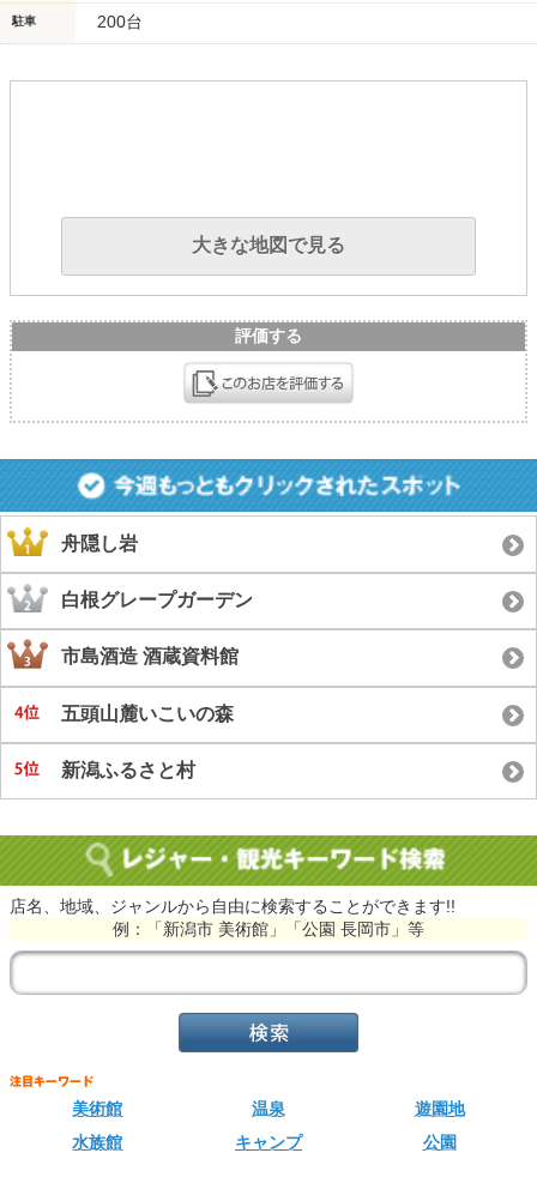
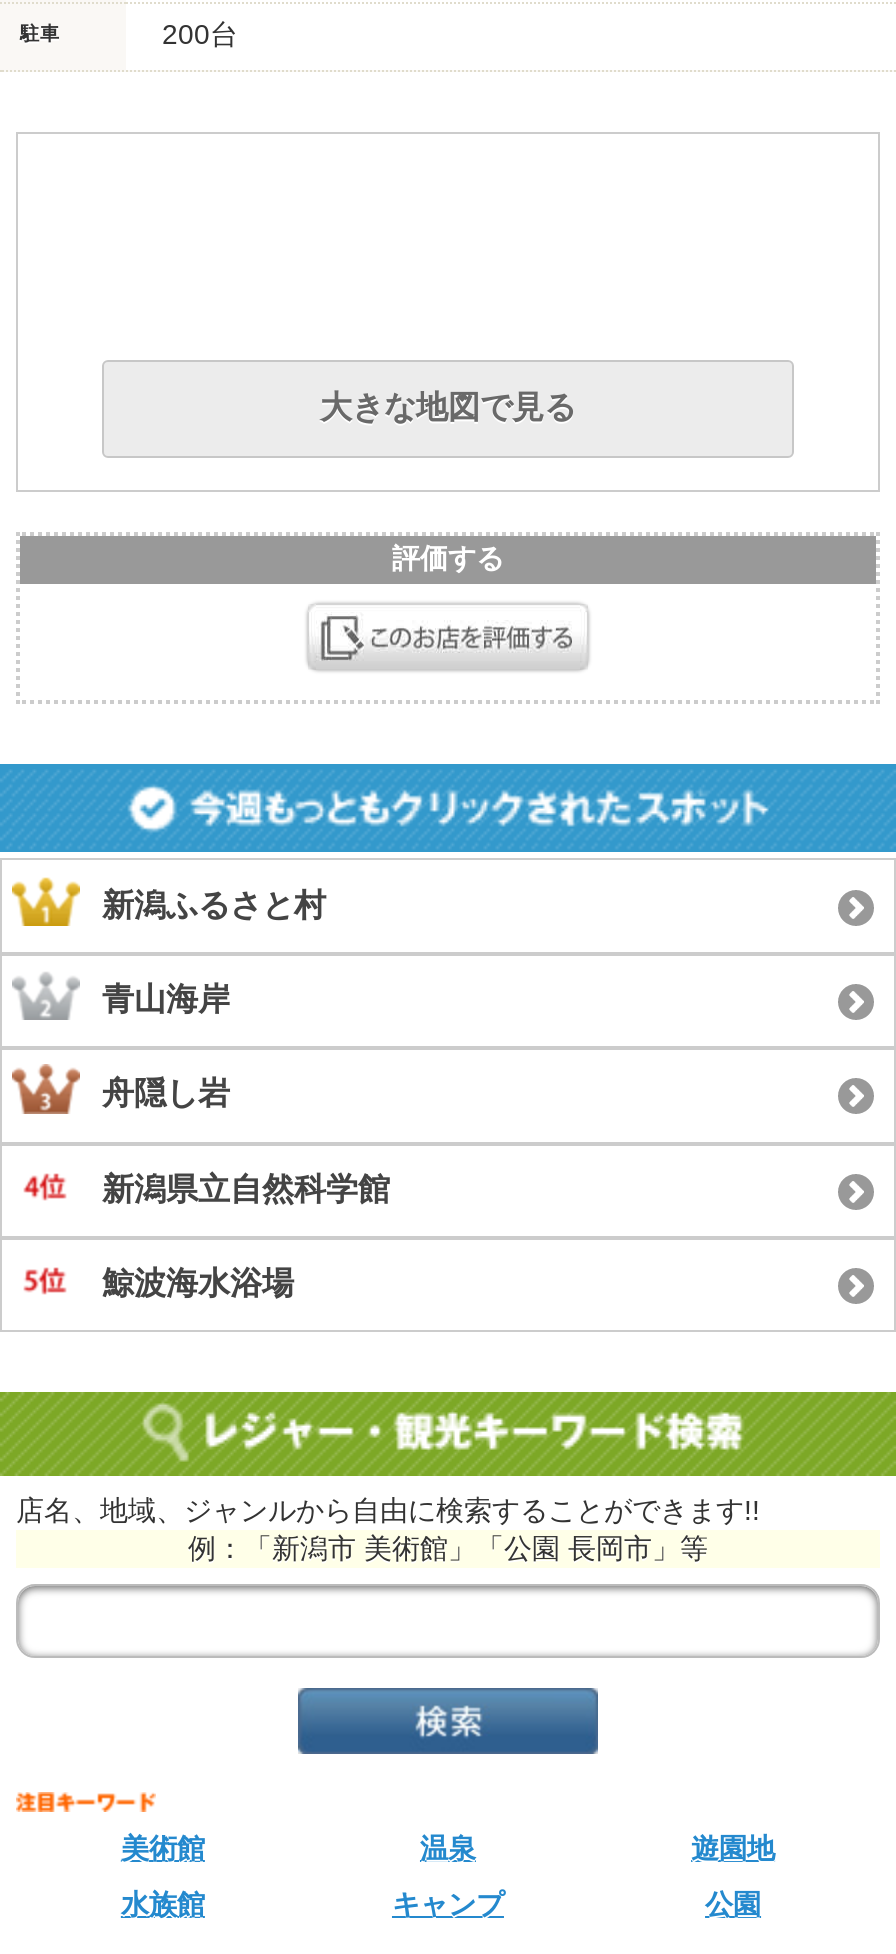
+ 青山海岸

moved down: 舟隠し岩

- 白根グレープガーデン
- 市島酒造 酒蔵資料館
- 五頭山麓いこいの森
+ 新潟県立自然科学館
+ 鯨波海水浴場

moved up: 新潟ふるさと村
